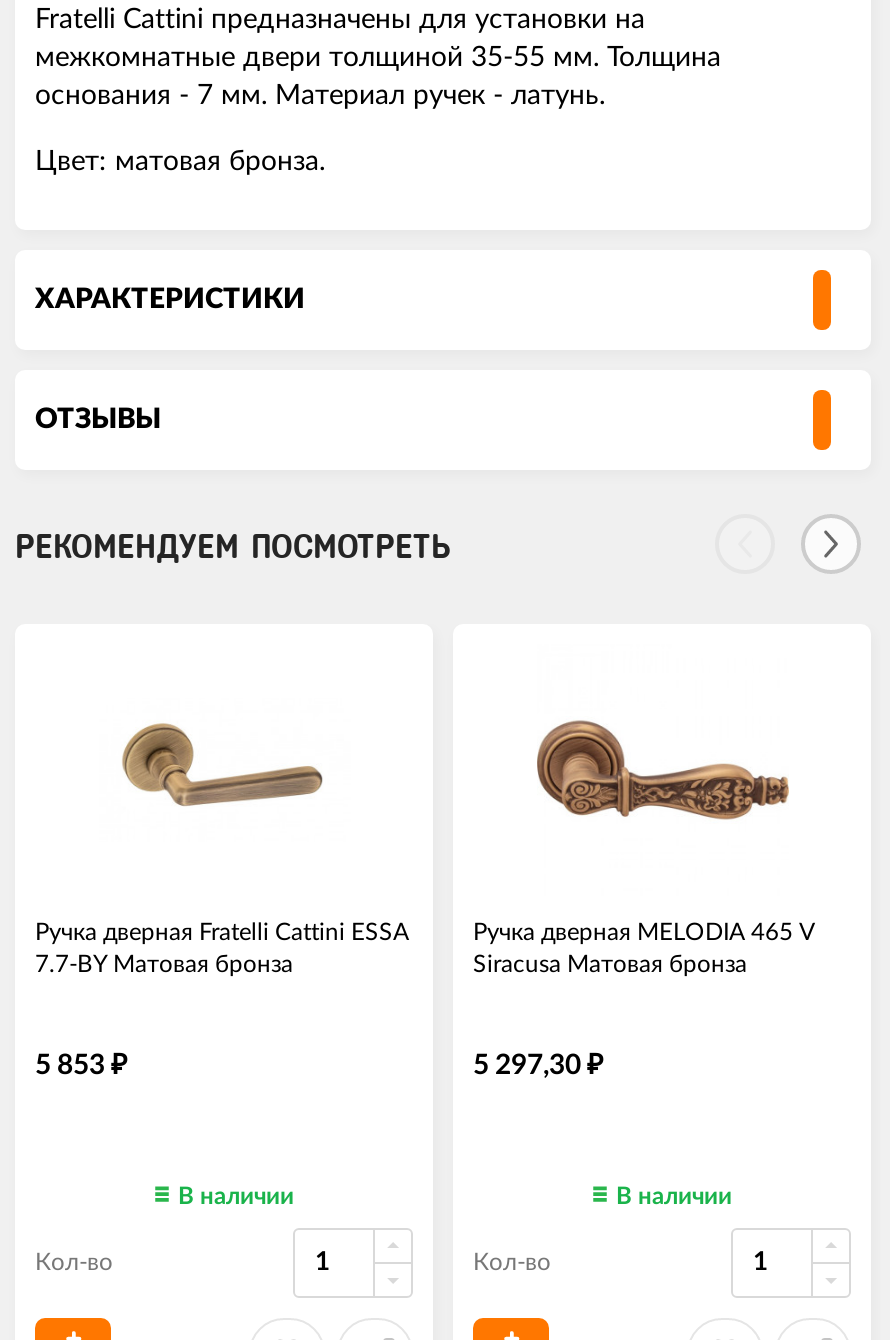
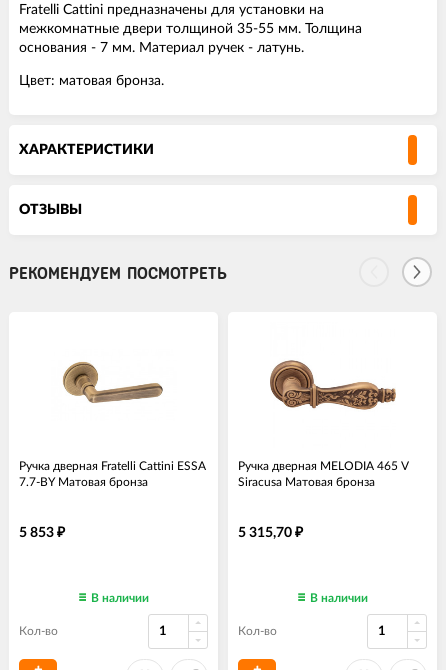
- 5 297,30 ₽
+ 5 315,70 ₽
